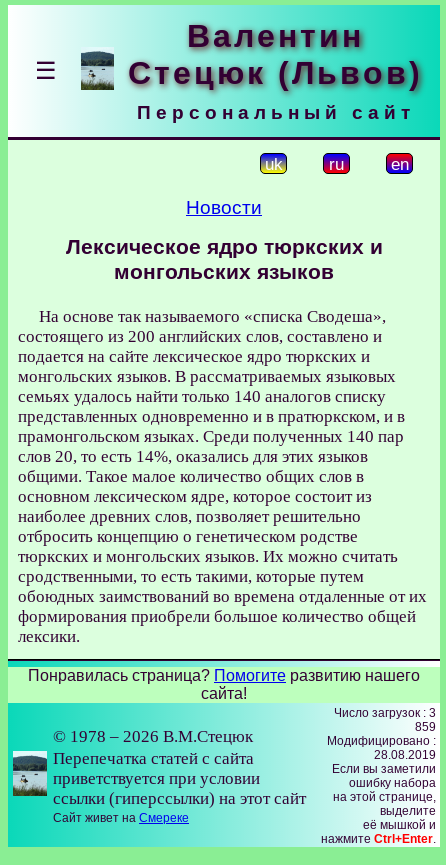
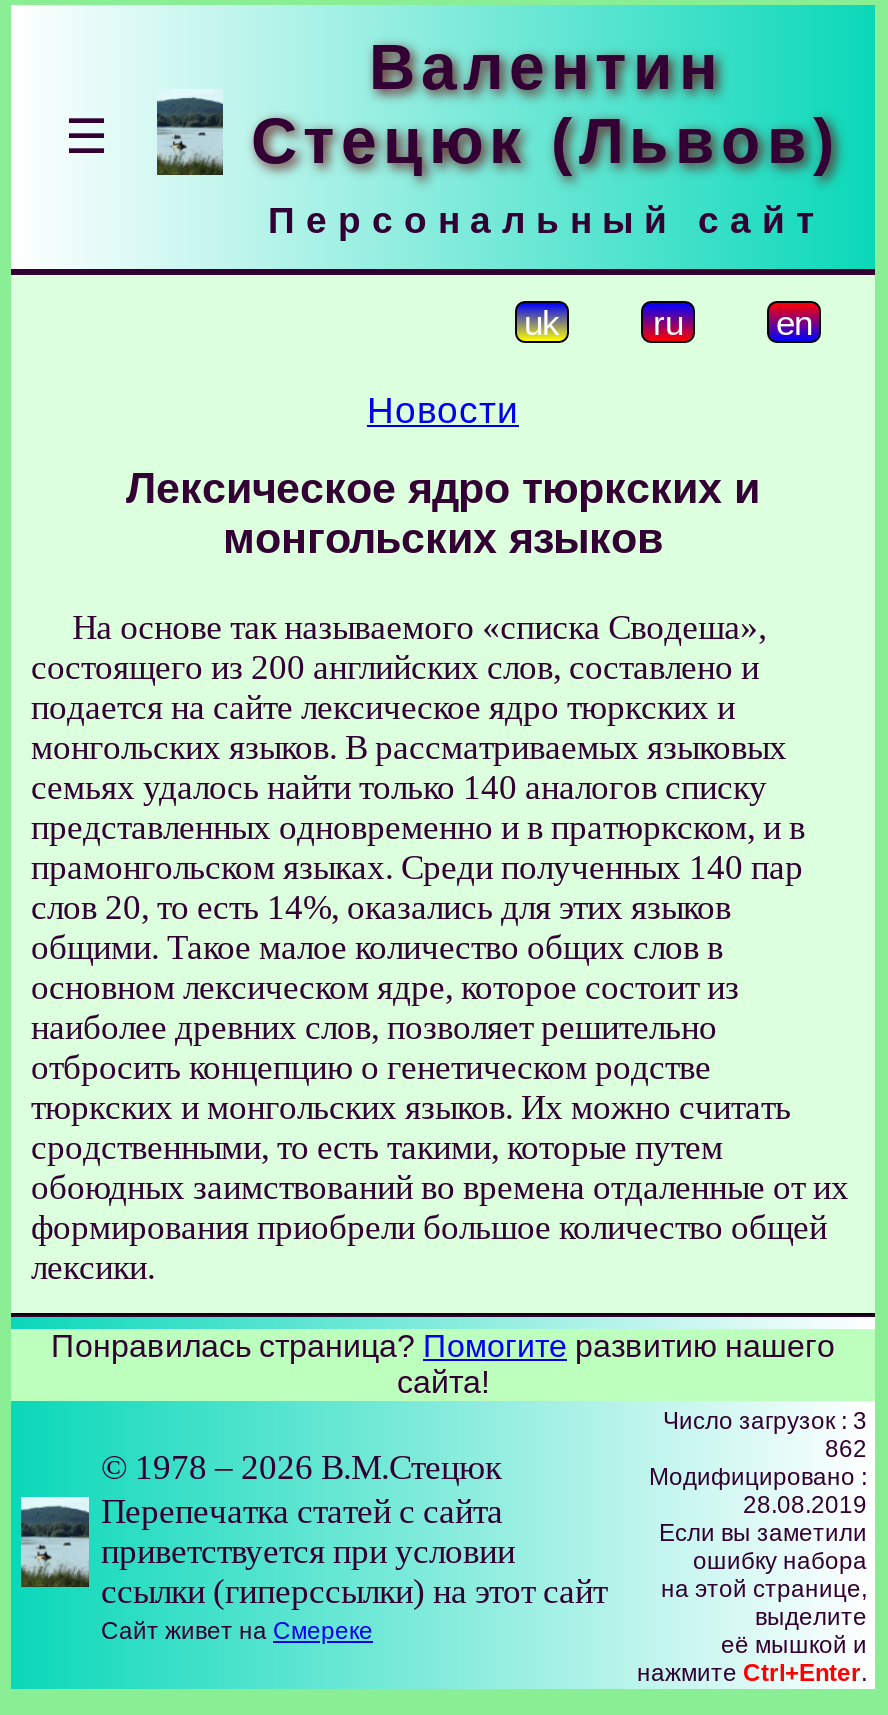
- 859
+ 862
